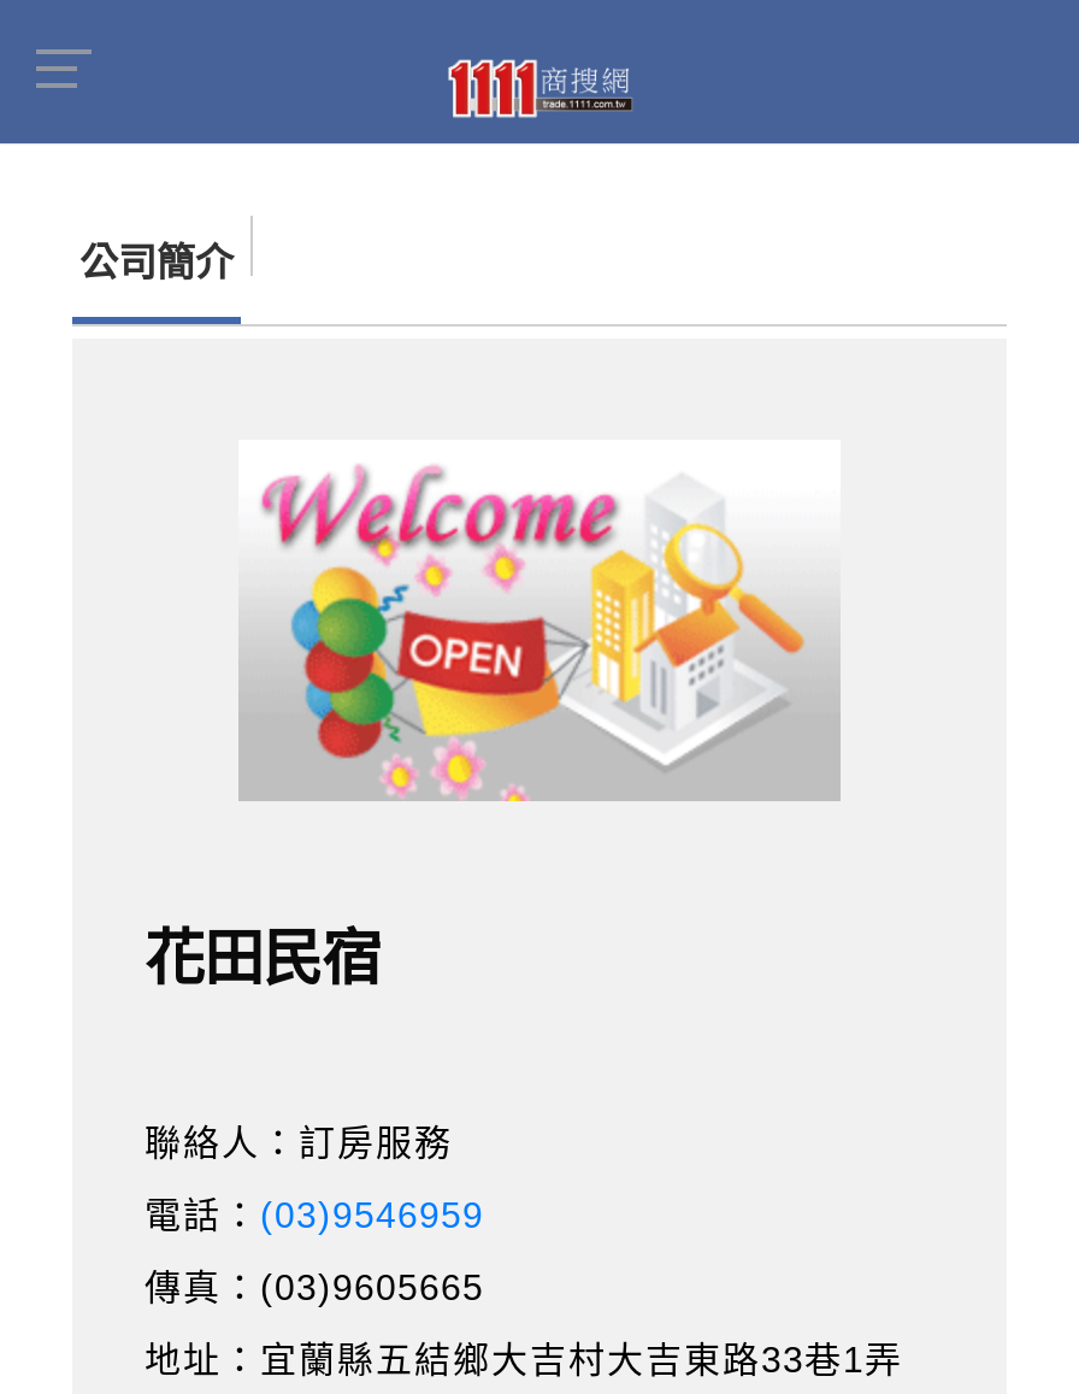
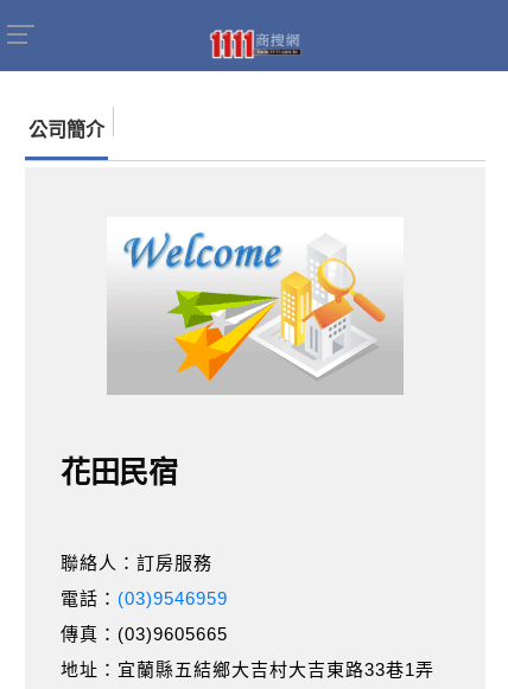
- [image]
+ [image]
